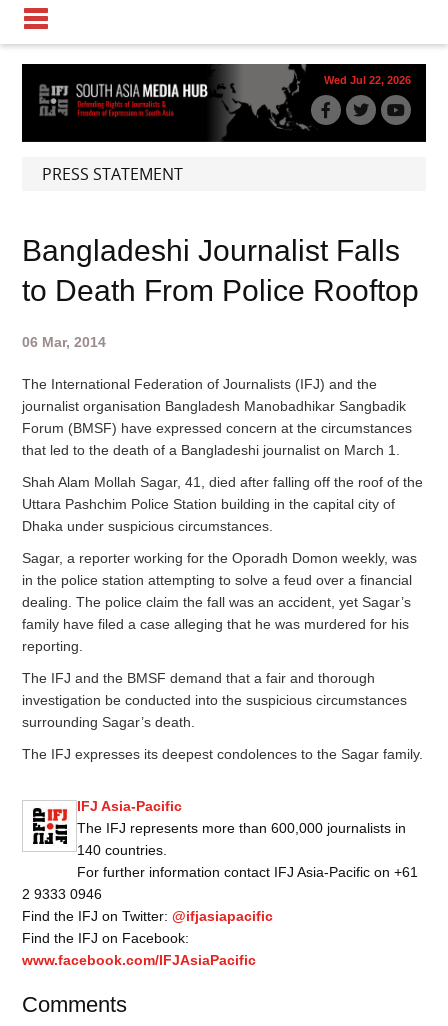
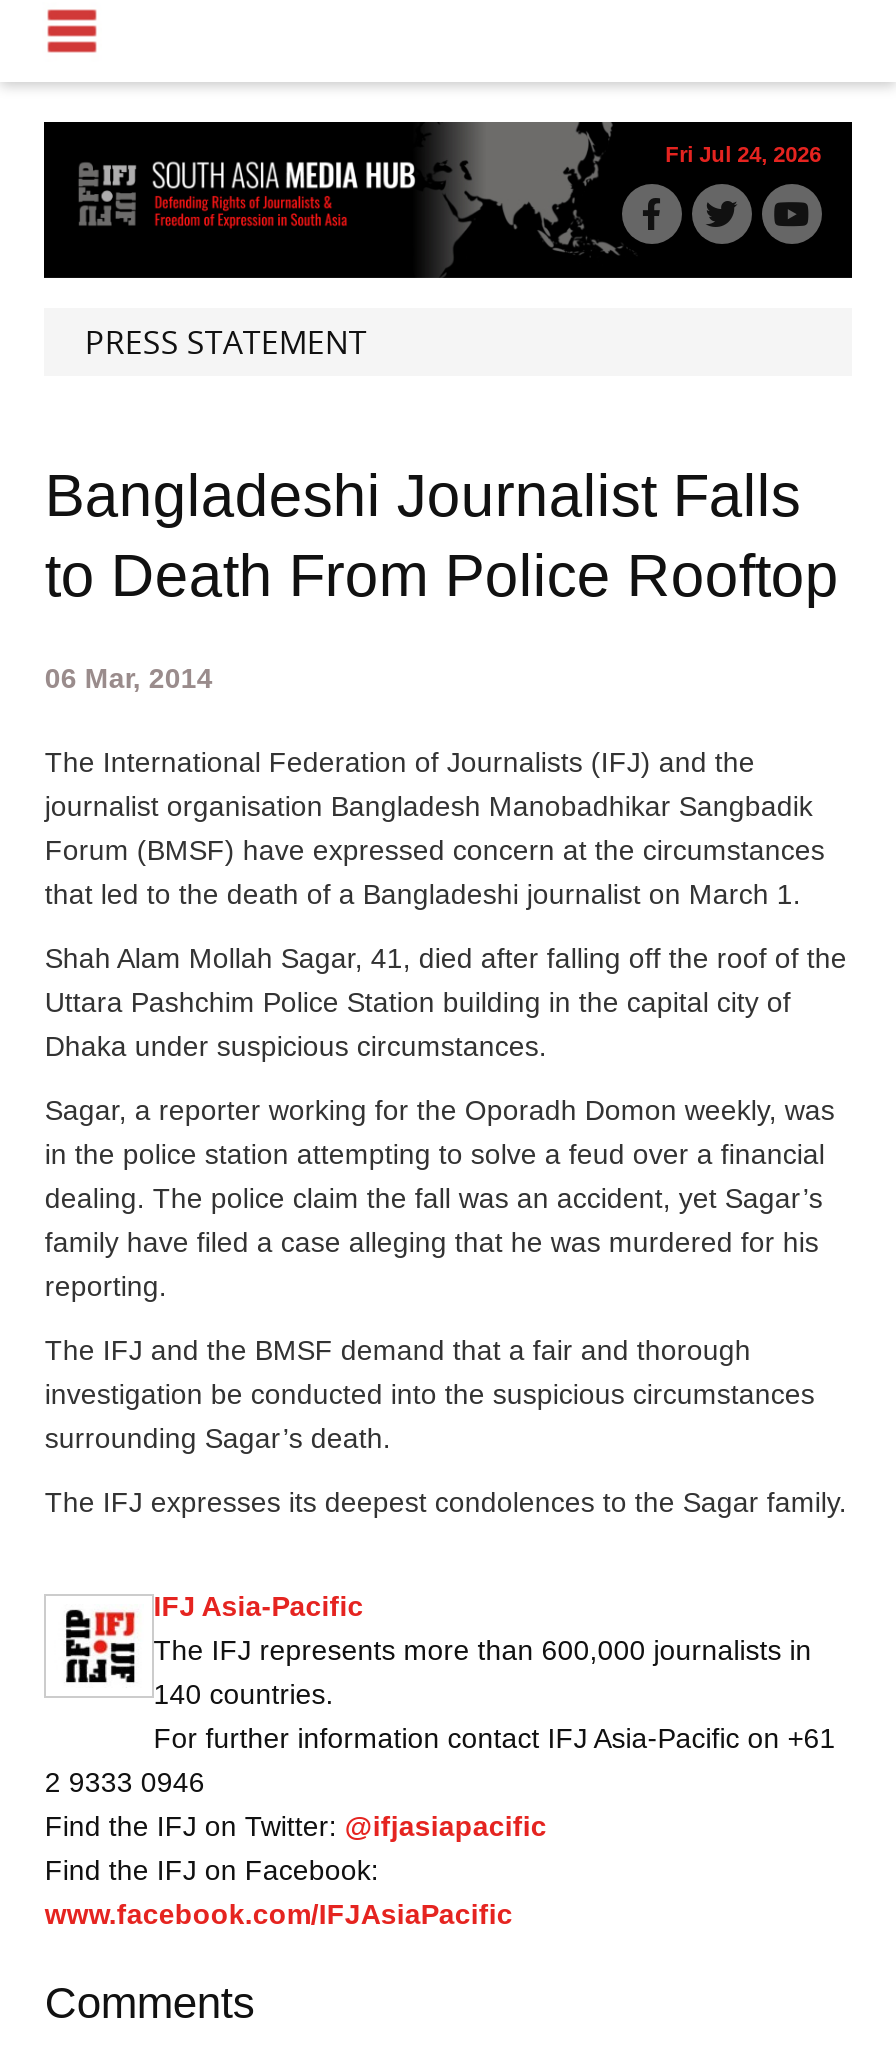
- Wed Jul 22, 2026
+ Fri Jul 24, 2026
